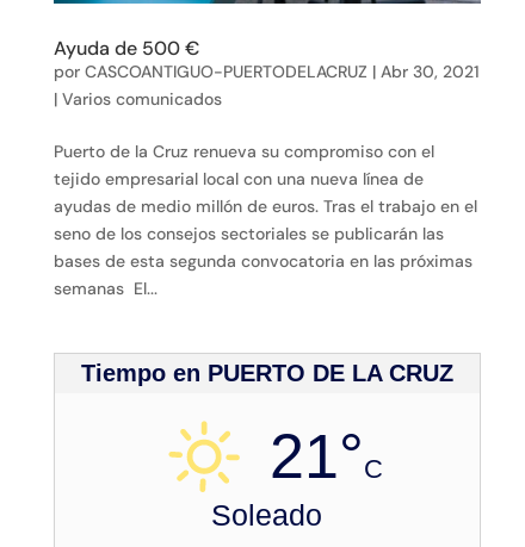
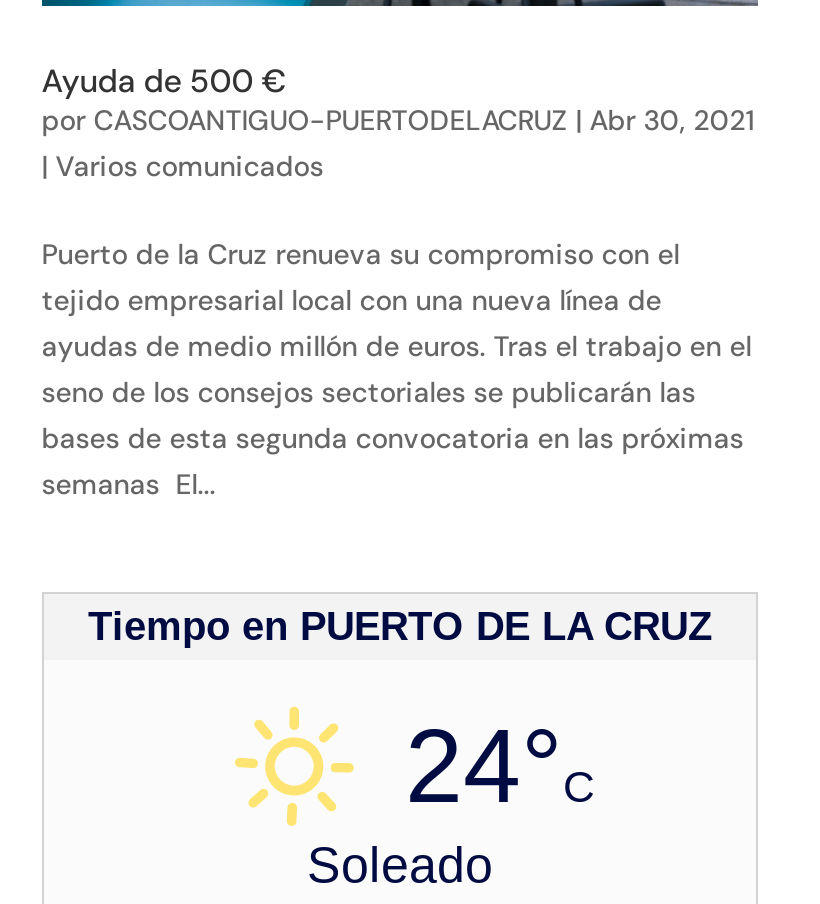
- 21°C
+ 24°C
